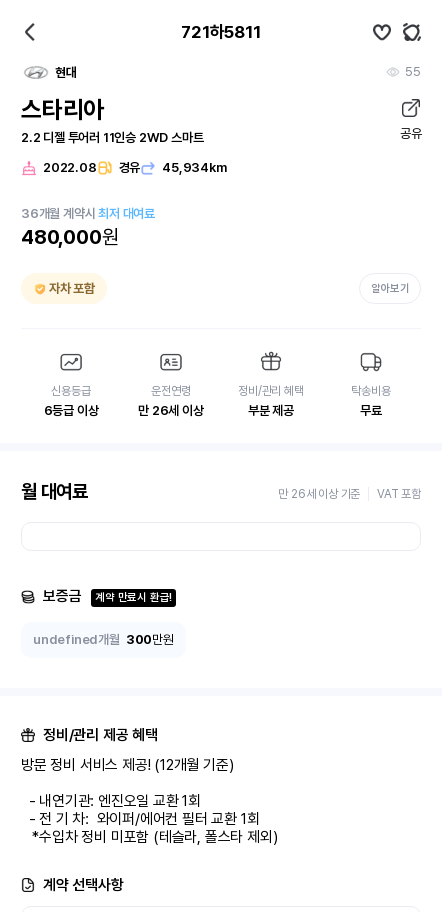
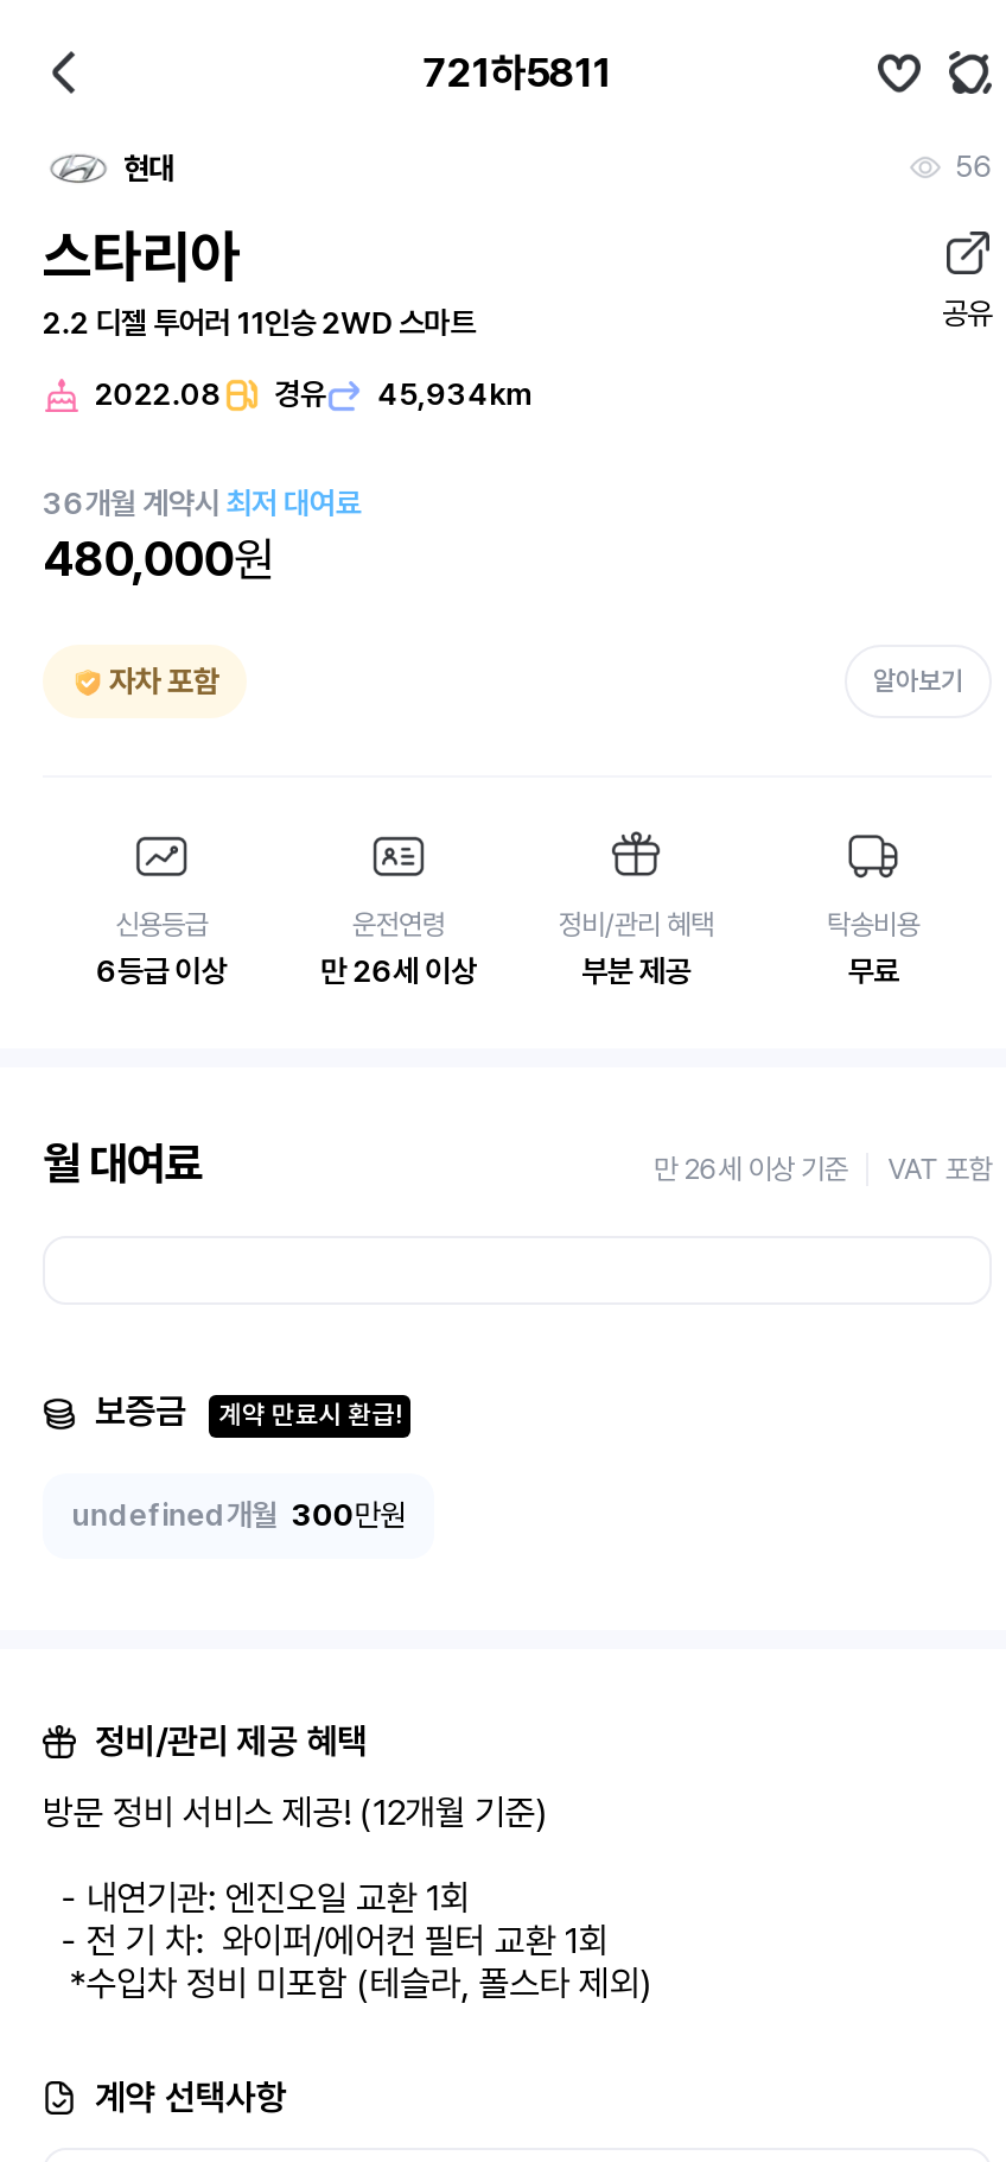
- 55
+ 56
